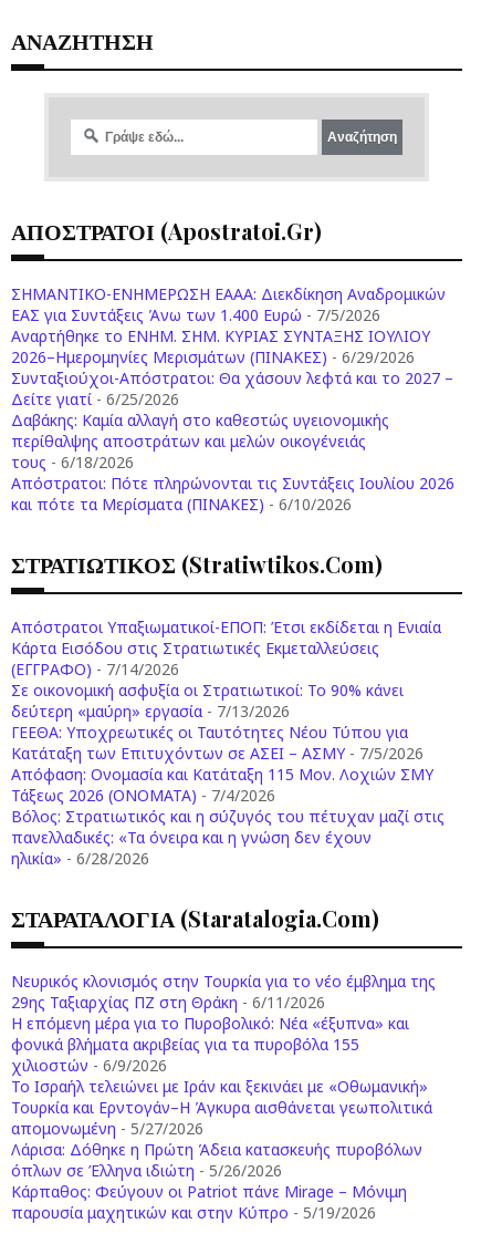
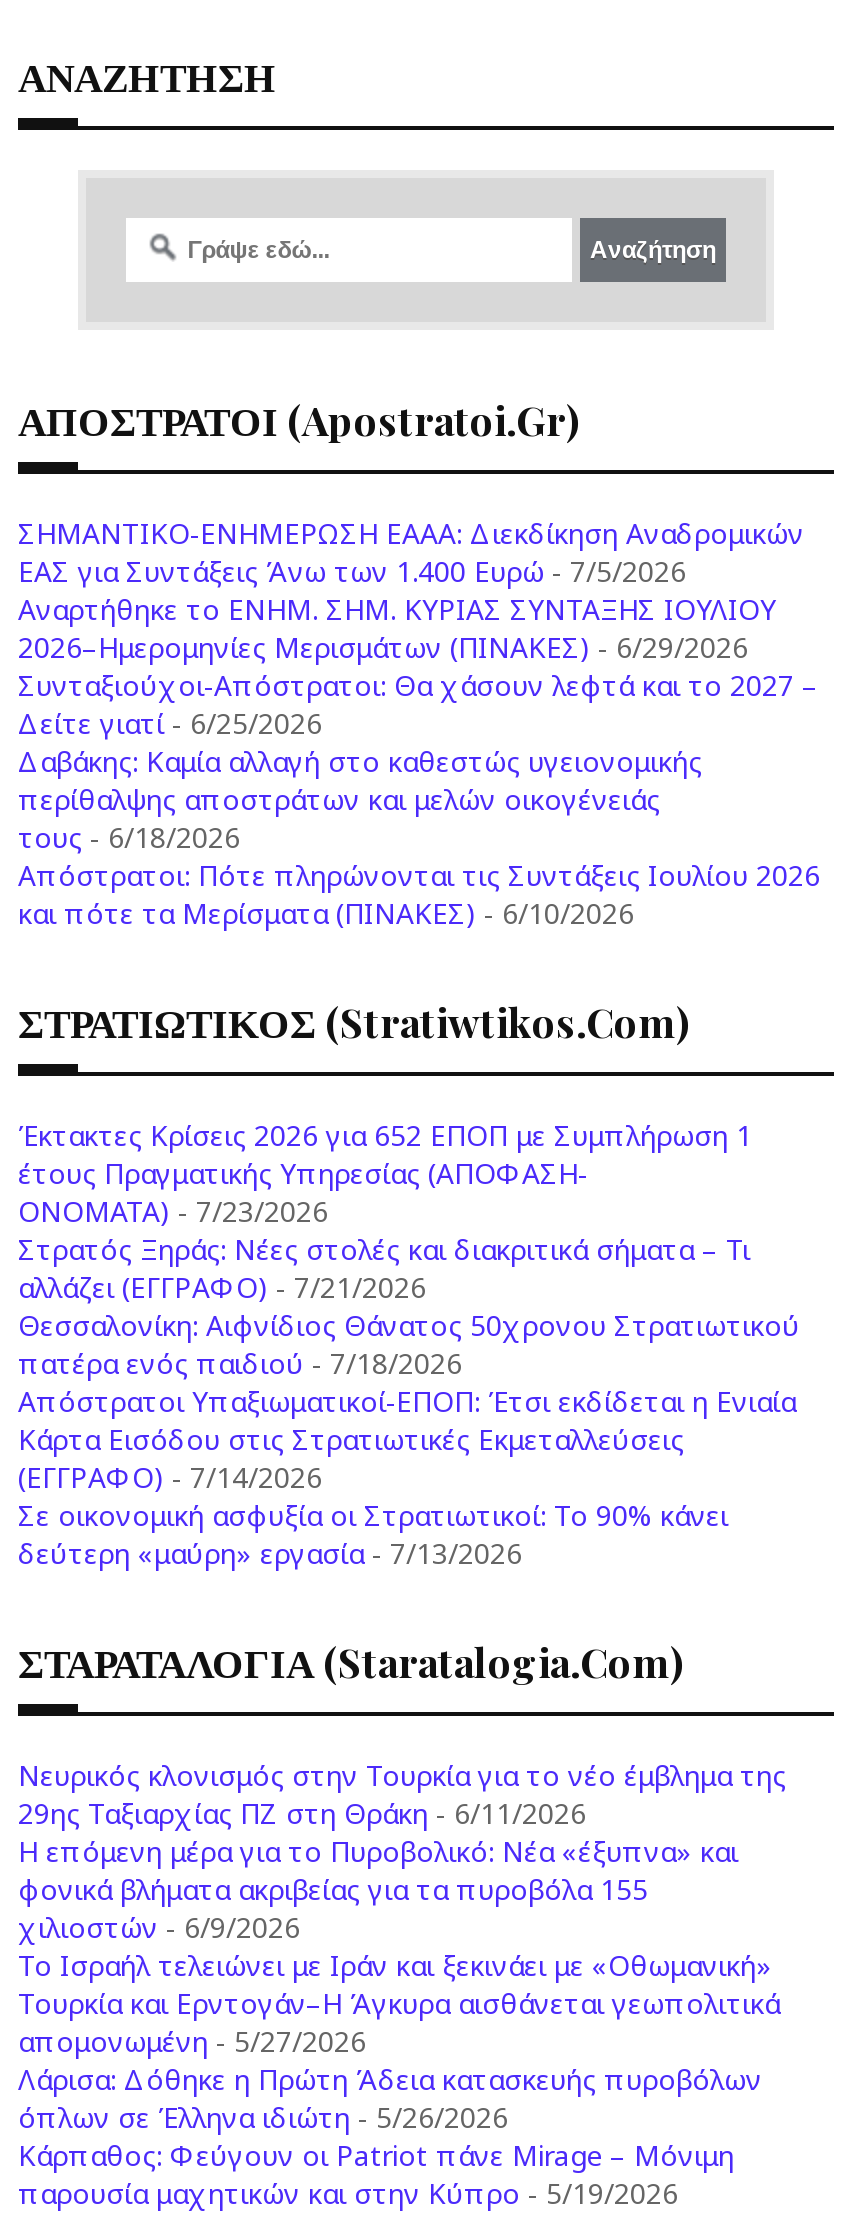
+ Έκτακτες Κρίσεις 2026 για 652 ΕΠΟΠ με Συμπλήρωση 1
+ έτους Πραγματικής Υπηρεσίας (ΑΠΟΦΑΣΗ-
+ ONOMATA)- 7/23/2026
+ Στρατός Ξηράς: Νέες στολές και διακριτικά σήματα – Τι
+ αλλάζει (ΕΓΓΡΑΦΟ) - 7/21/2026
+ Θεσσαλονίκη: Αιφνίδιος Θάνατος 50χρονου Στρατιωτικού
+ πατέρα ενός παιδιού - 7/18/2026

moved down: Απόστρατοι Υπαξιωματικοί-ΕΠΟΠ: Έτσι εκδίδεται η Ενιαία | Κάρτα Εισόδου στις Στρατιωτικές Εκμεταλλεύσεις | (ΕΓΓΡΑΦΟ) - 7/14/2026 | δεύτερη «μαύρη» εργασία - 7/13/2026

- ΓΕΕΘΑ: Υποχρεωτικές οι Ταυτότητες Νέου Τύπου για
- Κατάταξη των Επιτυχόντων σε ΑΣΕΙ – ΑΣΜΥ - 7/5/2026
- Απόφαση: Ονομασία και Κατάταξη 115 Μον. Λοχιών ΣΜΥ
- Τάξεως 2026 (ONOMATA) - 7/4/2026
- Βόλος: Στρατιωτικός και η σύζυγός του πέτυχαν μαζί στις
- πανελλαδικές: «Τα όνειρα και η γνώση δεν έχουν
- ηλικία» - 6/28/2026
